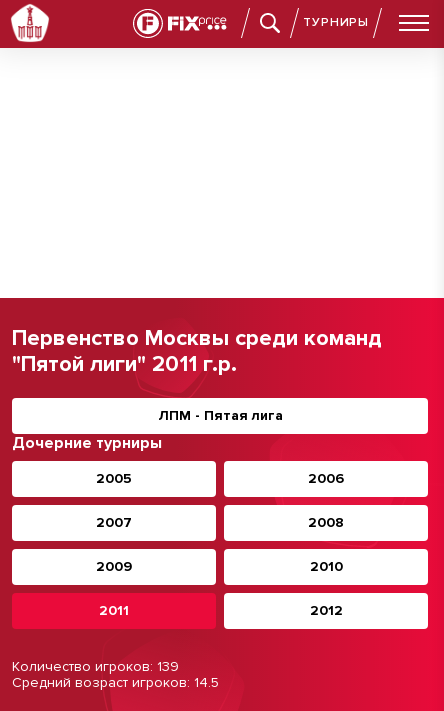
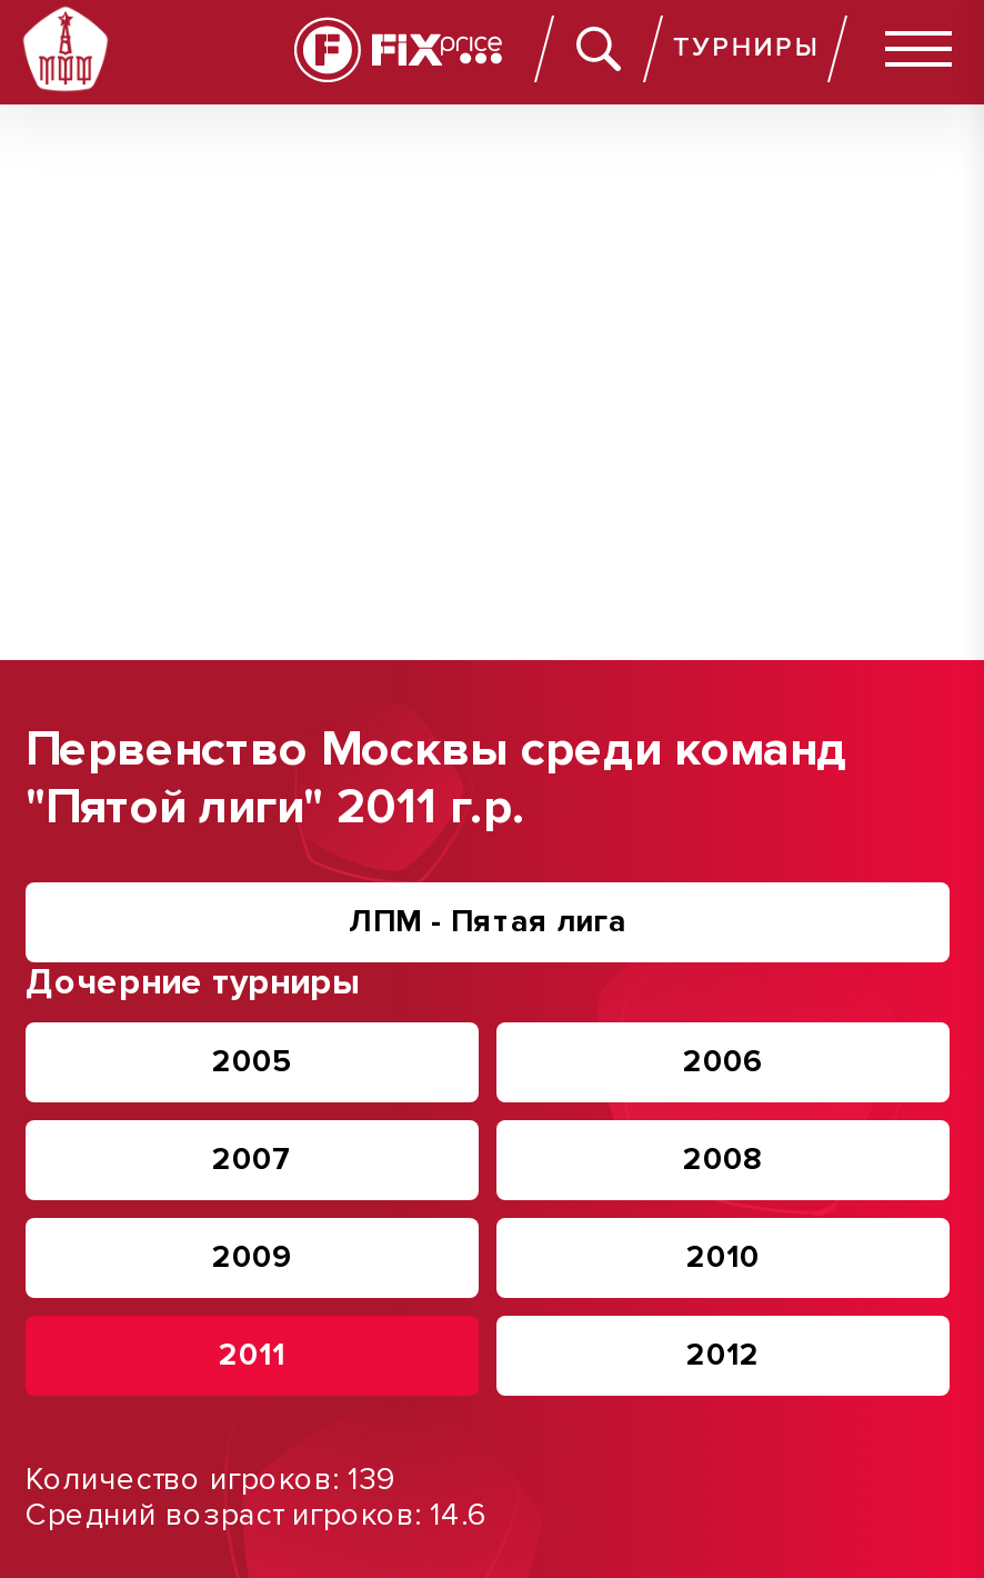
- Средний возраст игроков: 14.5
+ Средний возраст игроков: 14.6
